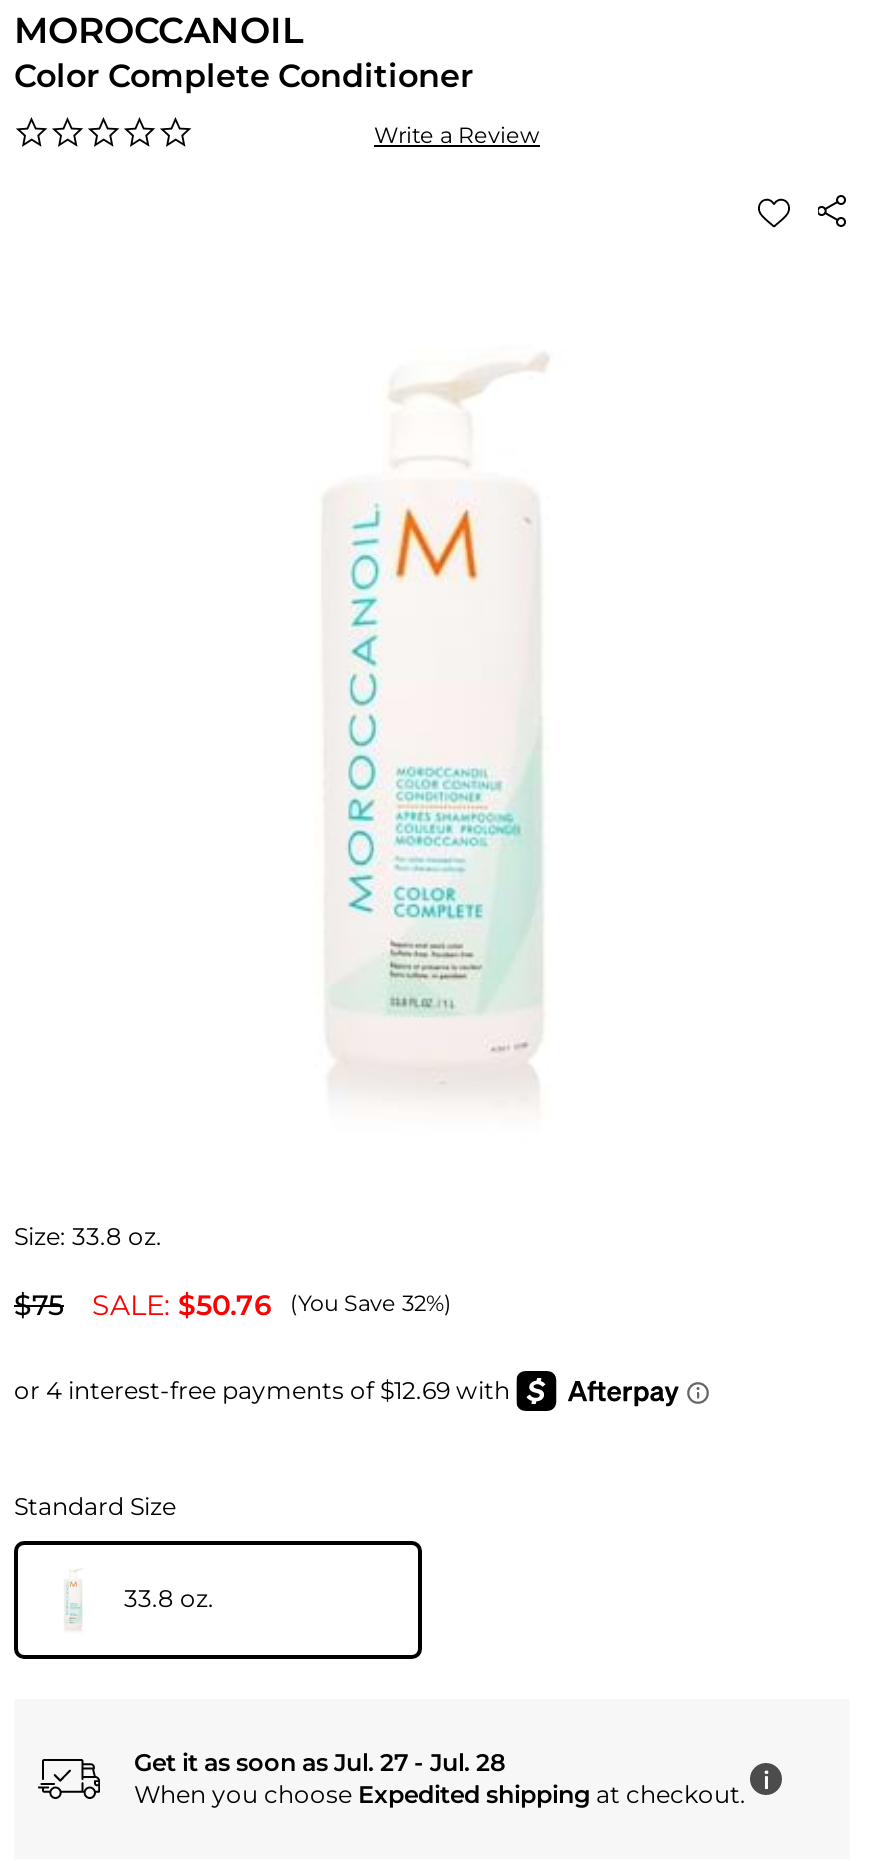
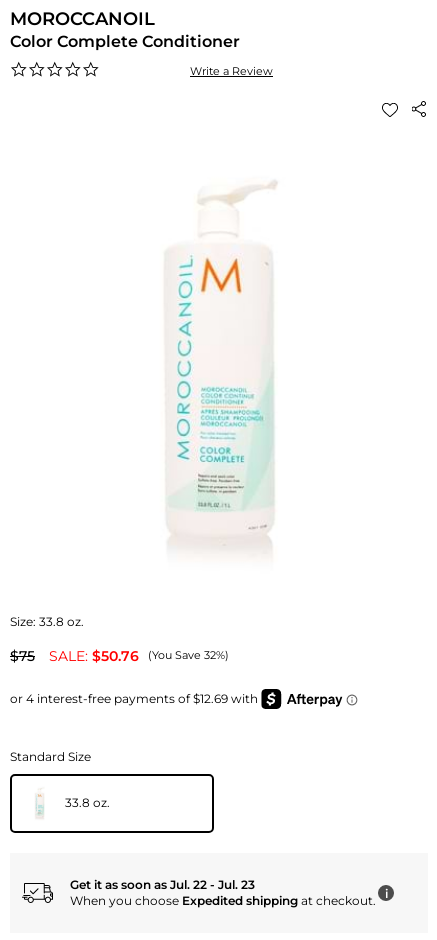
- Get it as soon as Jul. 27 - Jul. 28
+ Get it as soon as Jul. 22 - Jul. 23
